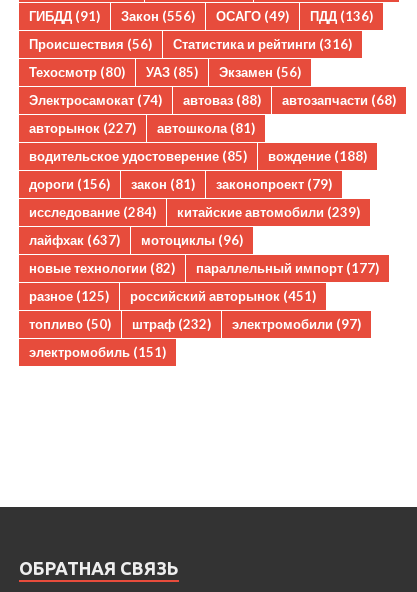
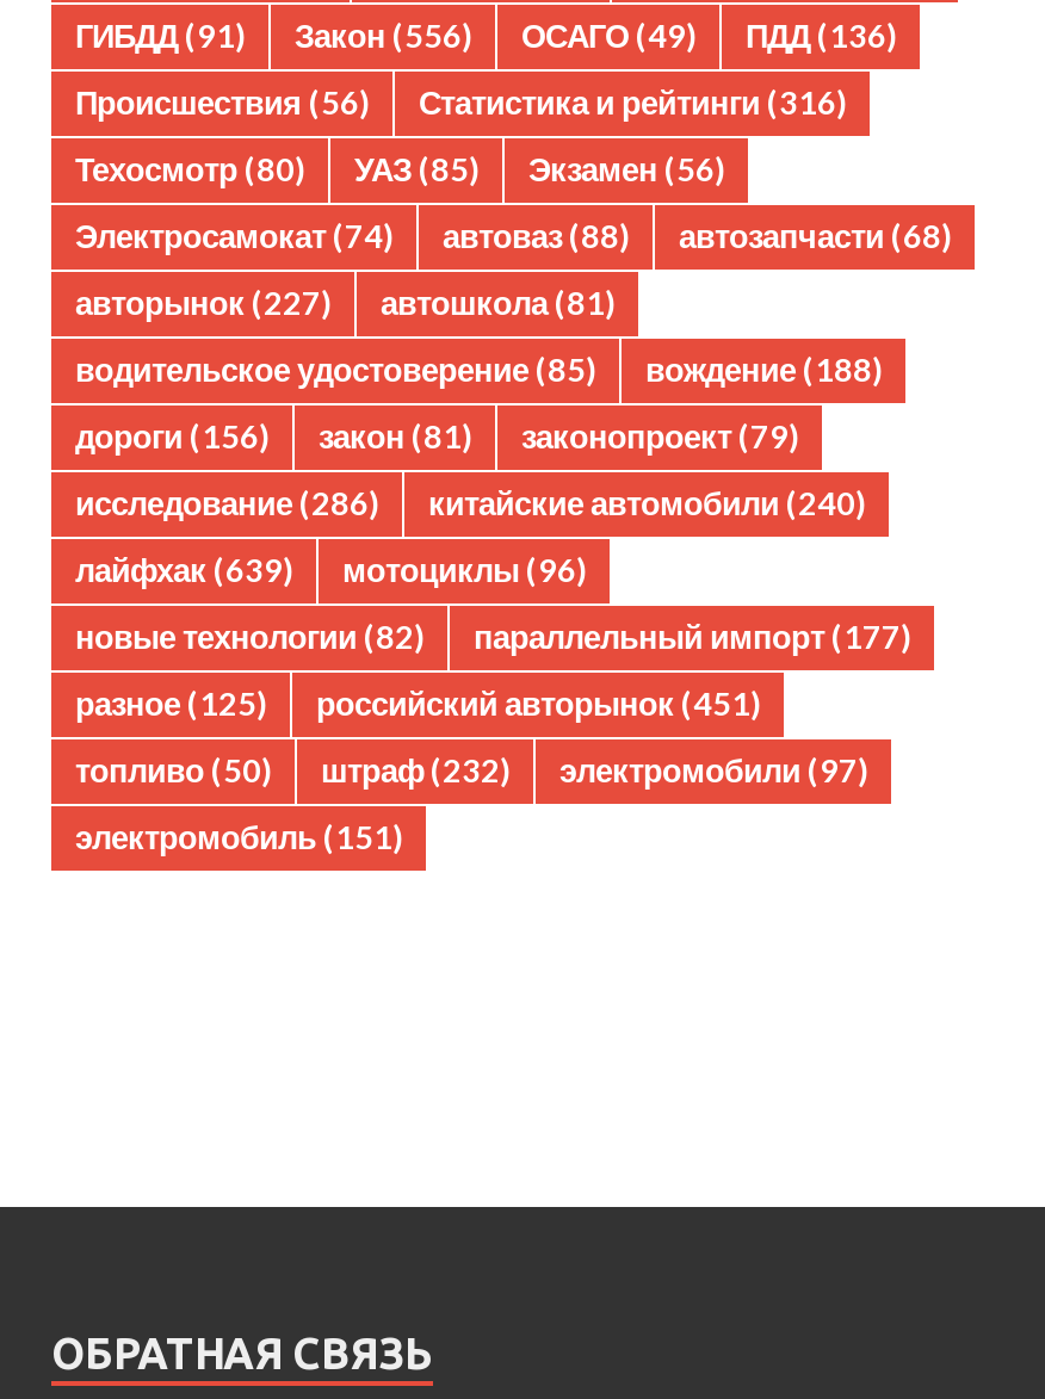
- исследование (284)
+ исследование (286)

- китайские автомобили (239)
+ китайские автомобили (240)

- лайфхак (637) мотоциклы (96)
+ лайфхак (639) мотоциклы (96)
